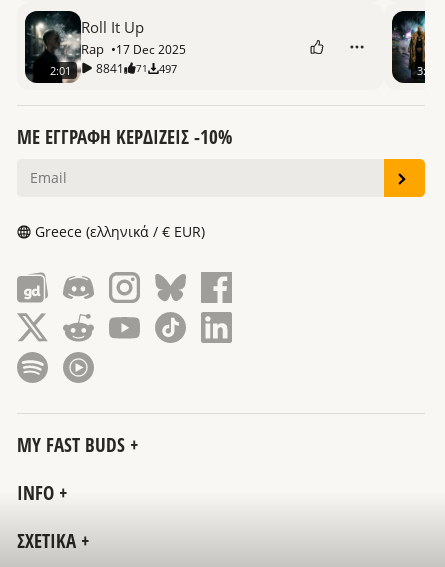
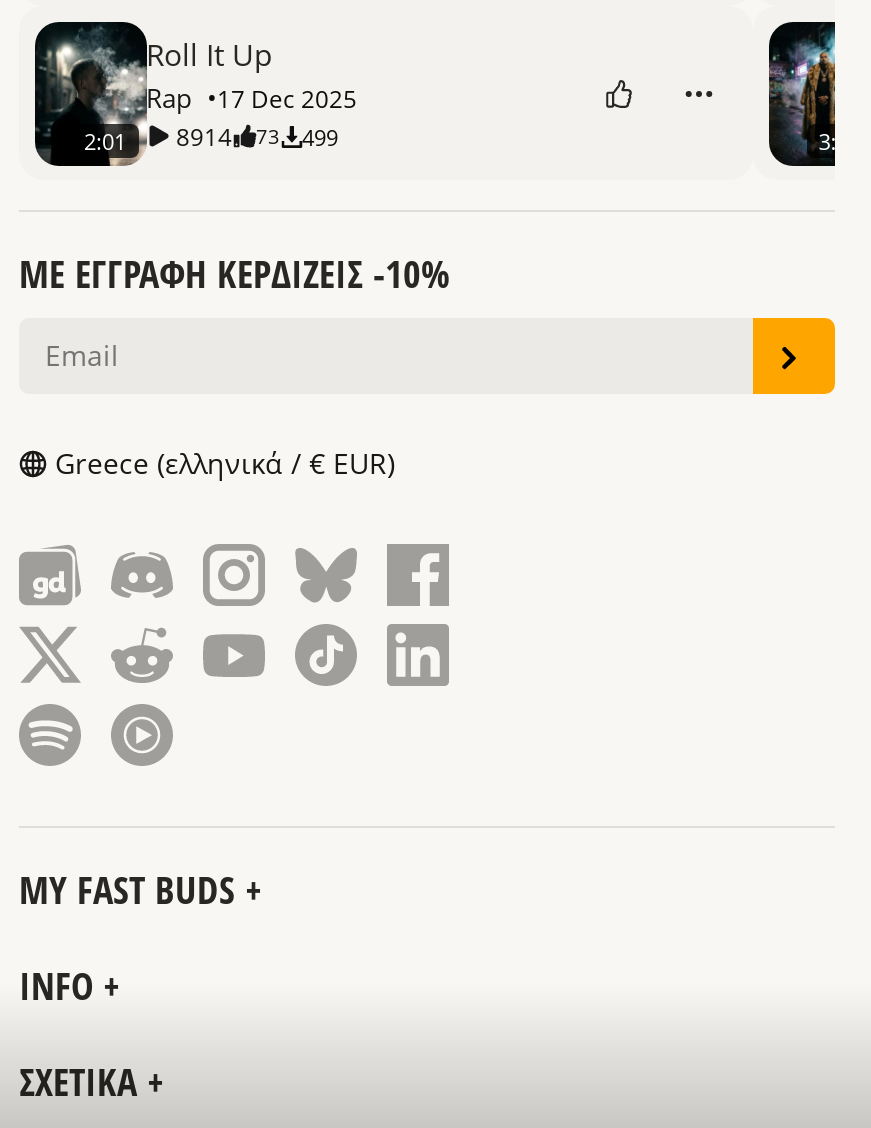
- 8841
+ 8914

- 71
+ 73

- 497
+ 499
